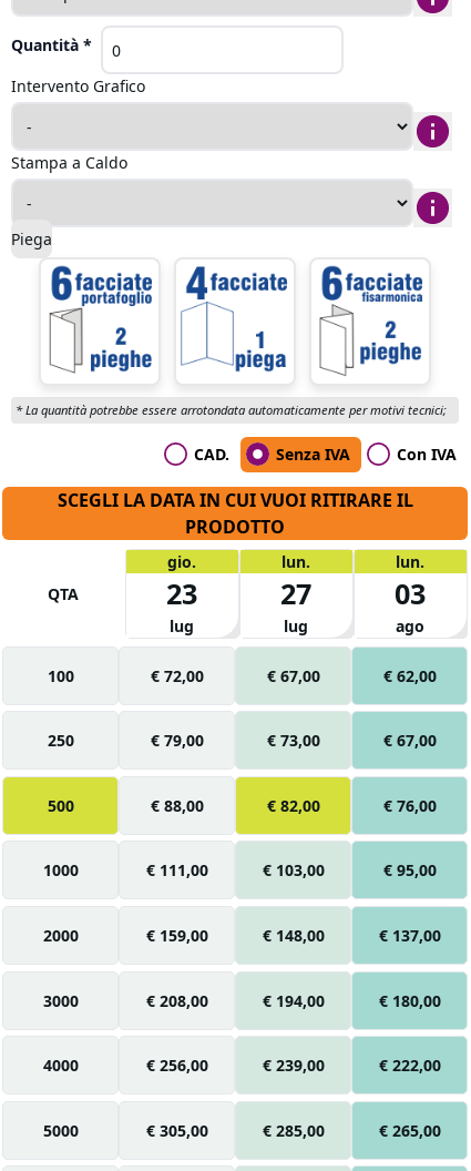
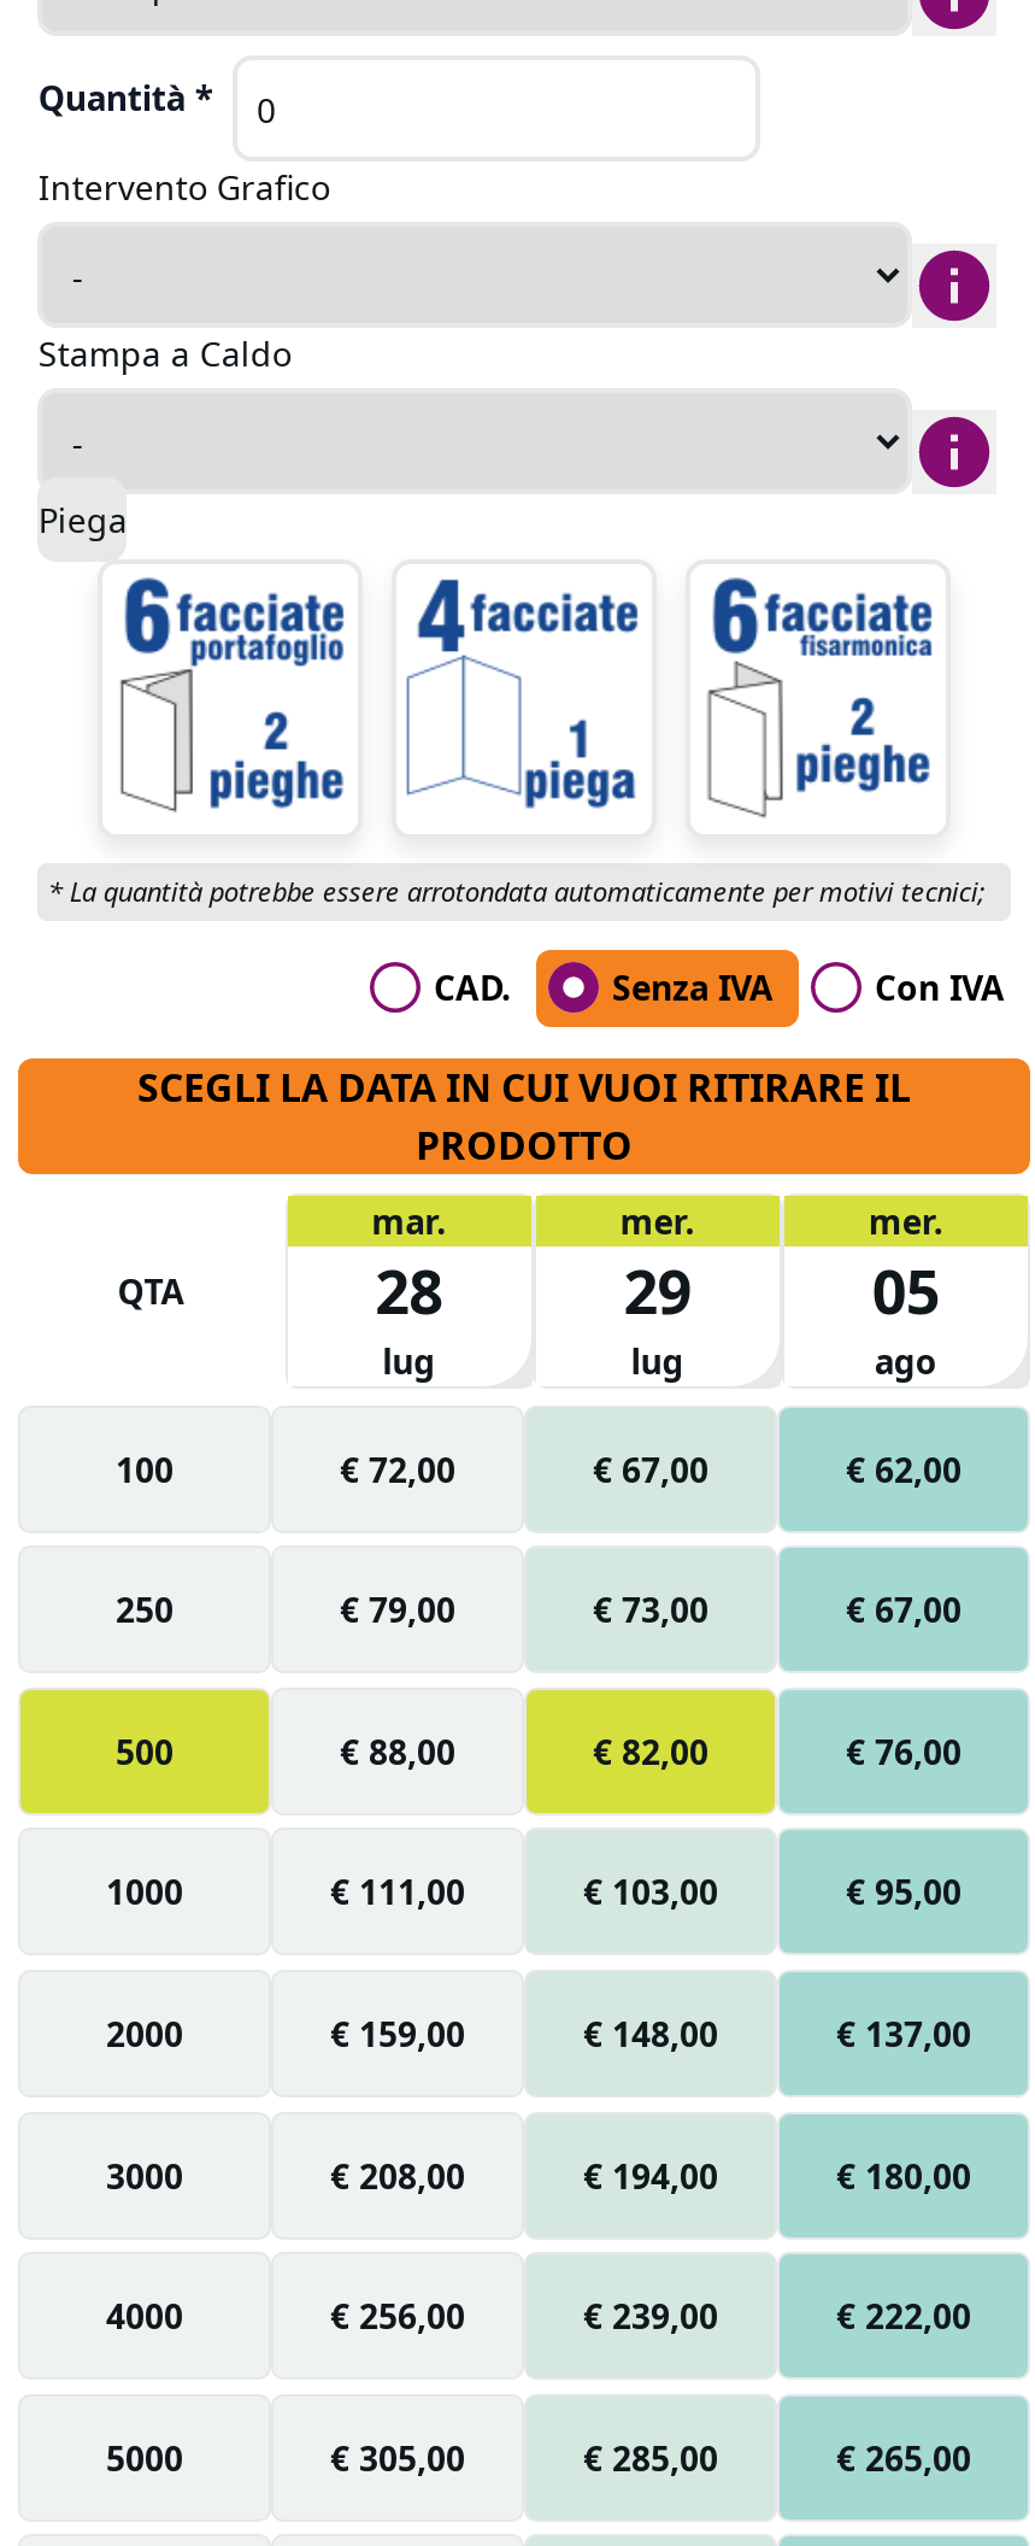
- gio.
- 23
+ mar.
+ 28

- lun.
- 27
+ mer.
+ 29

- lun.
- 03
+ mer.
+ 05
